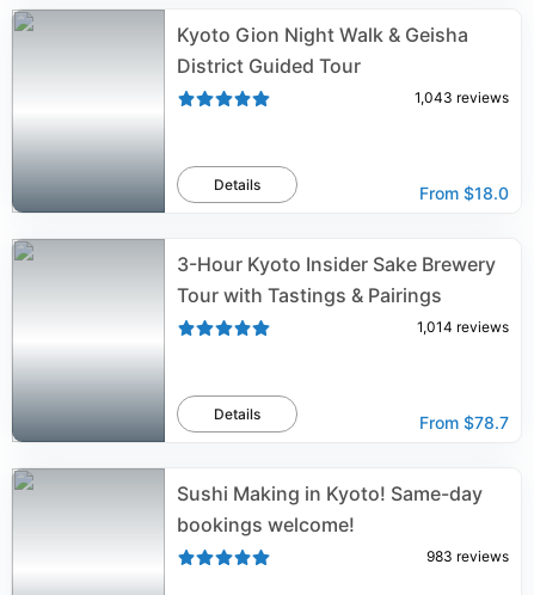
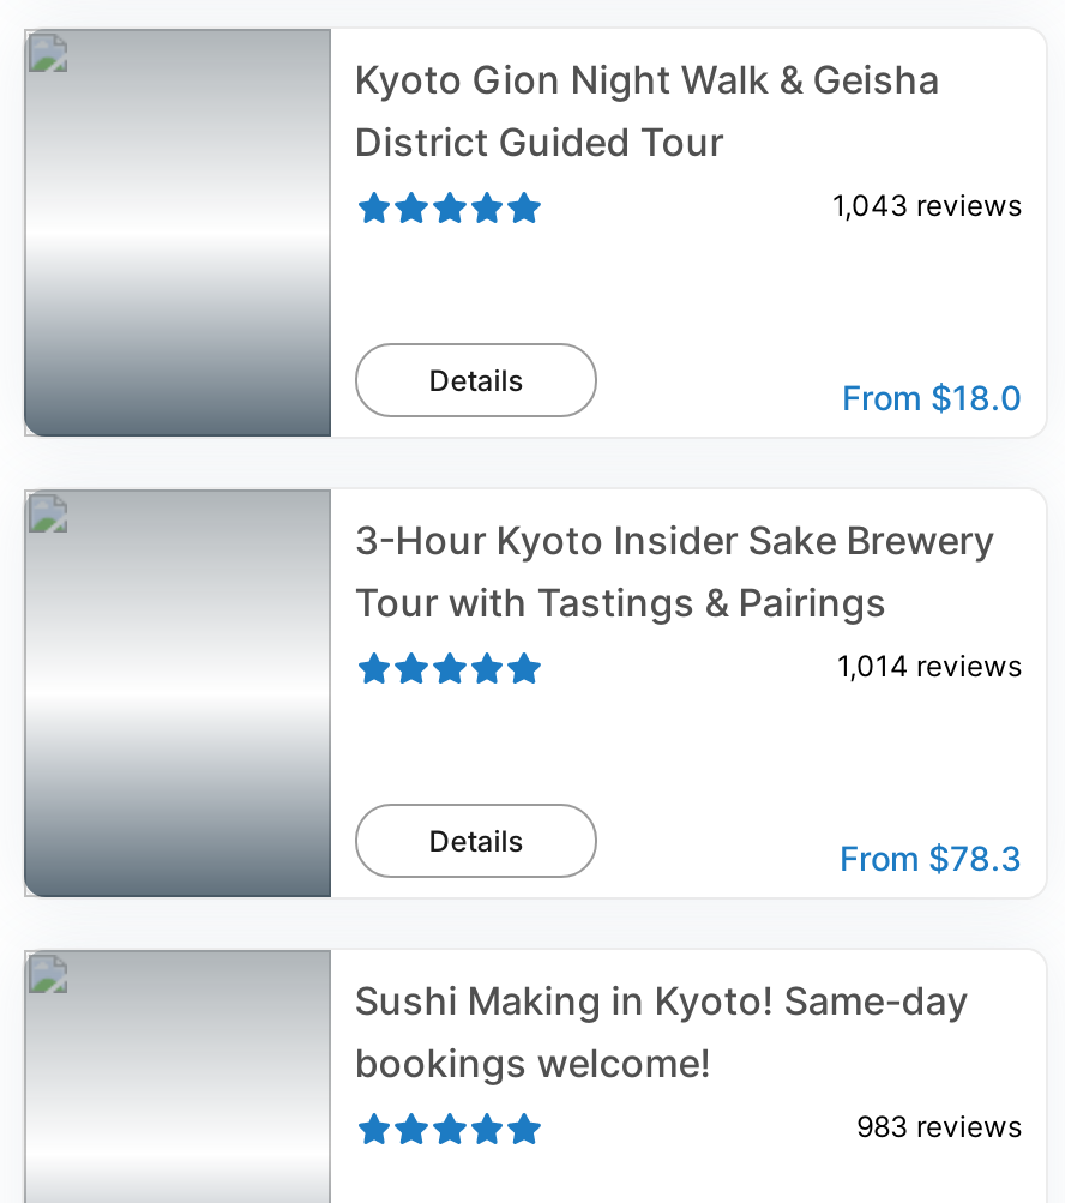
- From $78.7
+ From $78.3
